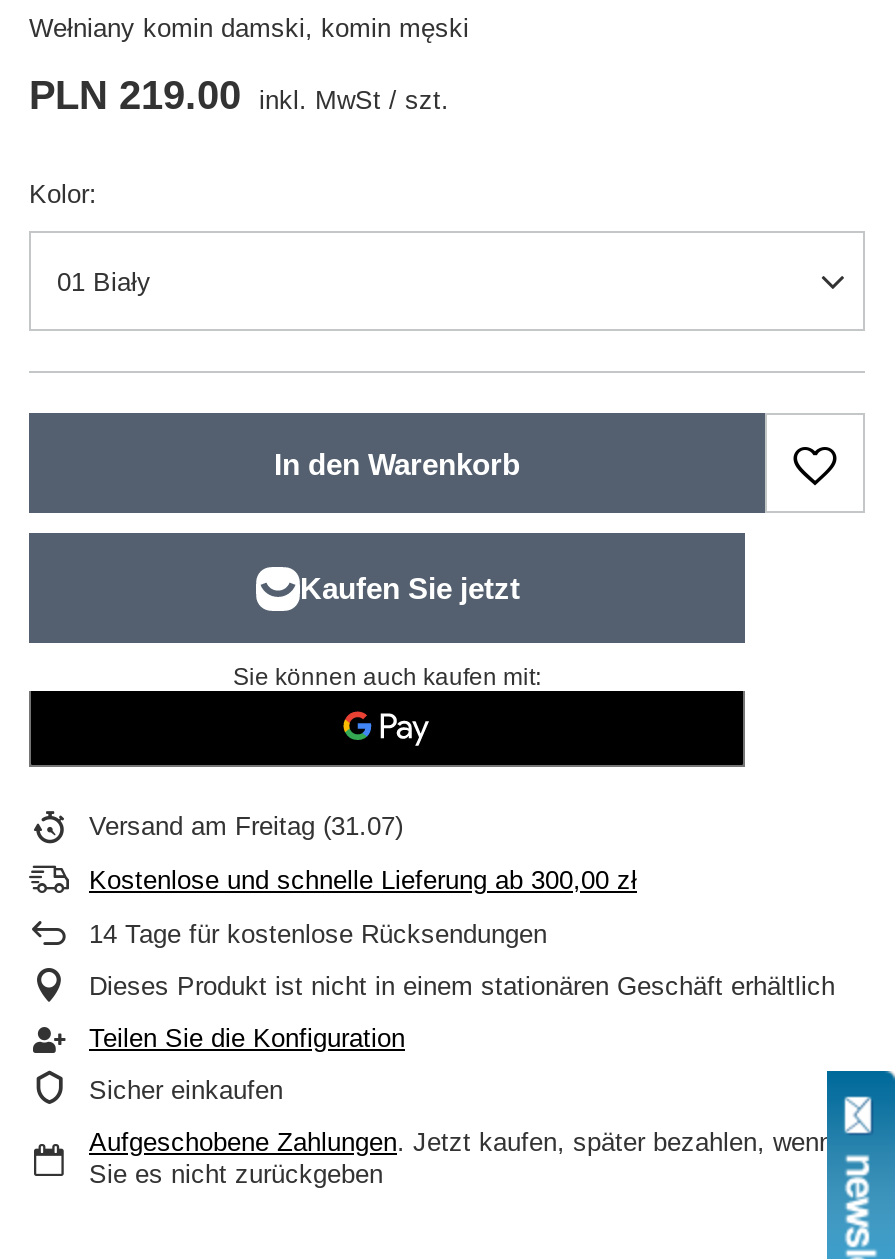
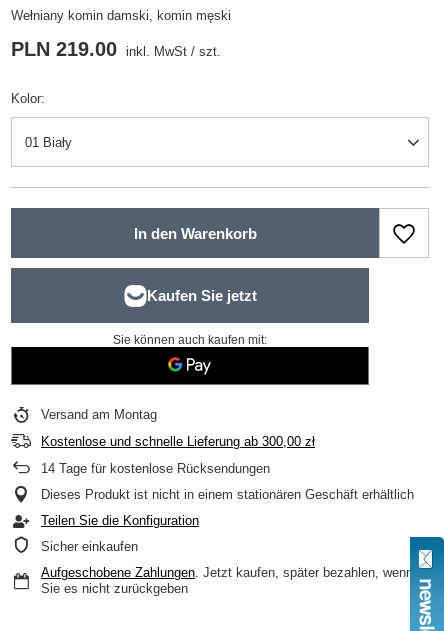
- Versand am Freitag (31.07)
+ Versand am Montag
